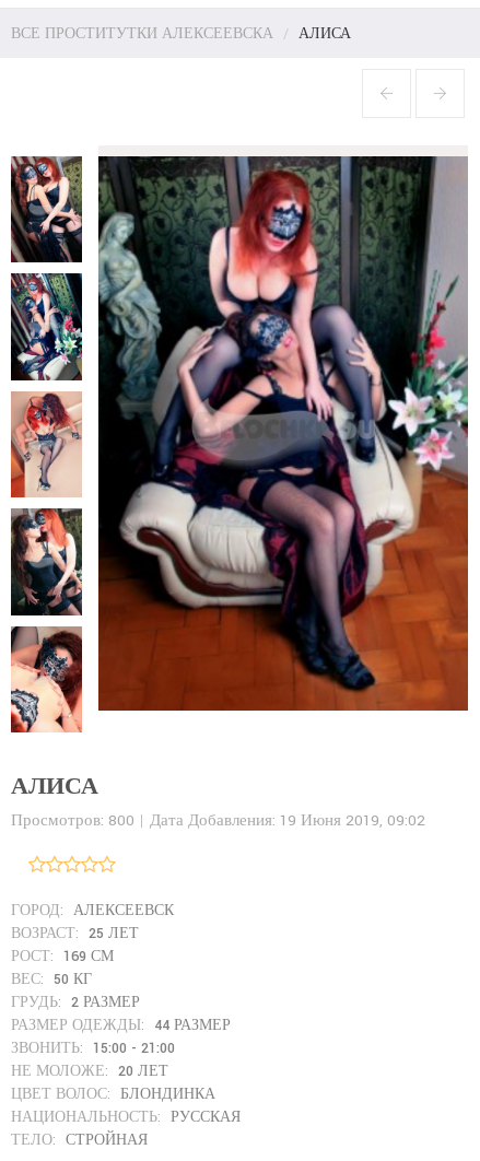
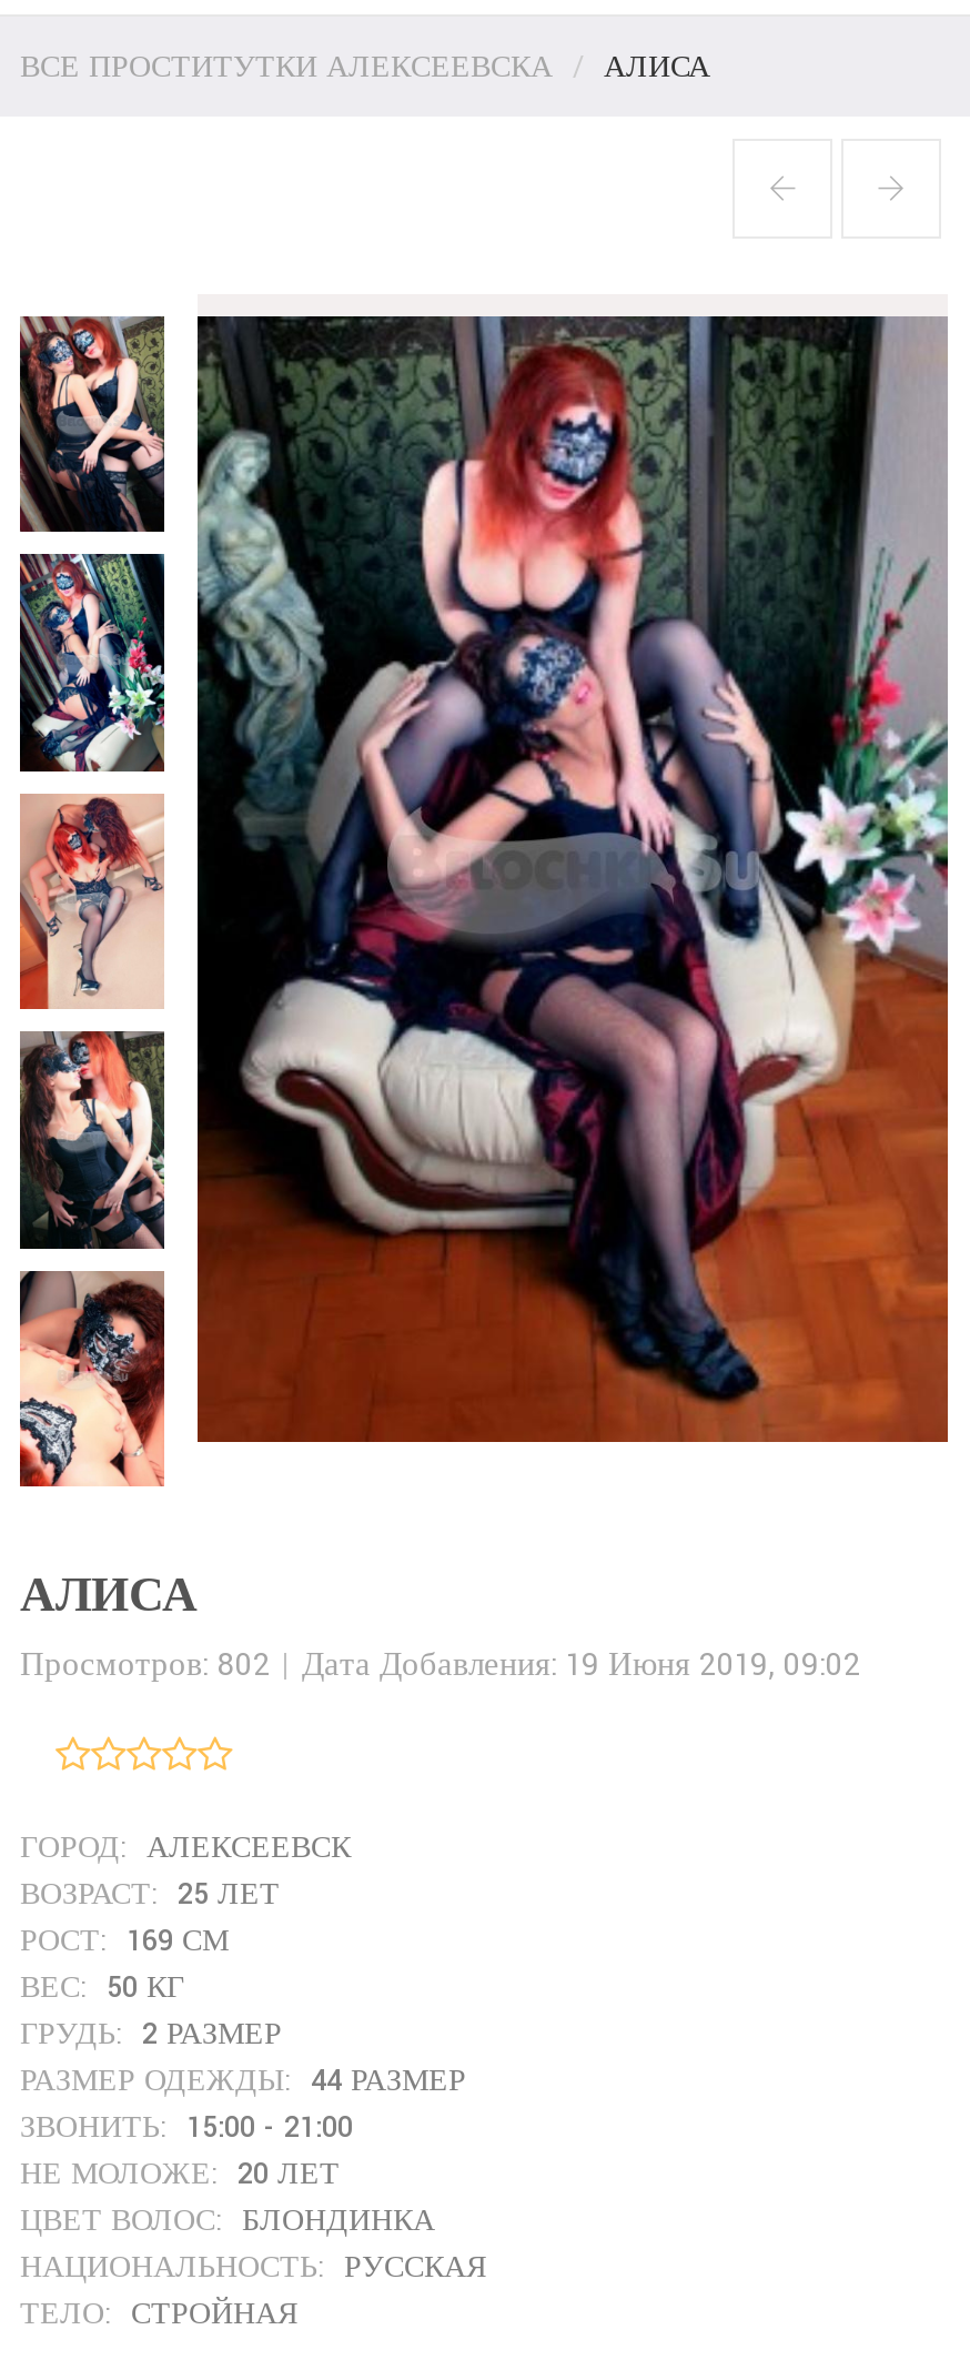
- Просмотров: 800 Дата Добавления: 19 Июня 2019, 09:02
+ Просмотров: 802 Дата Добавления: 19 Июня 2019, 09:02
